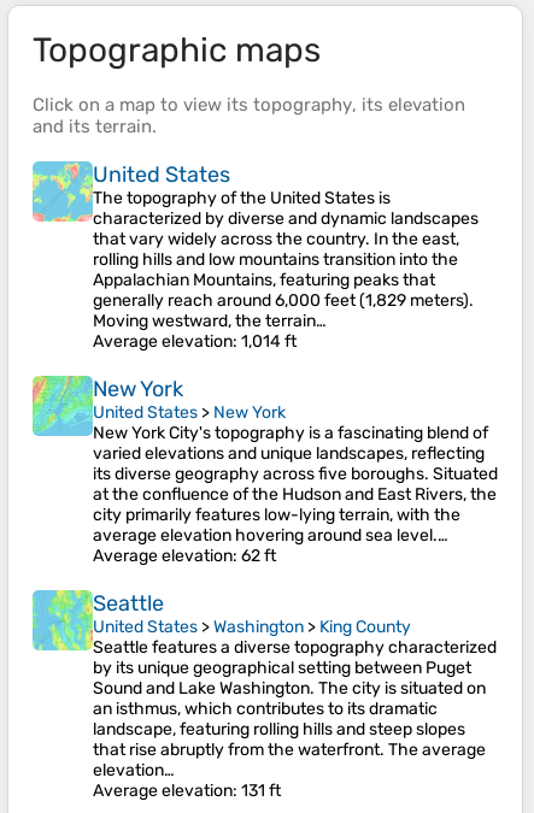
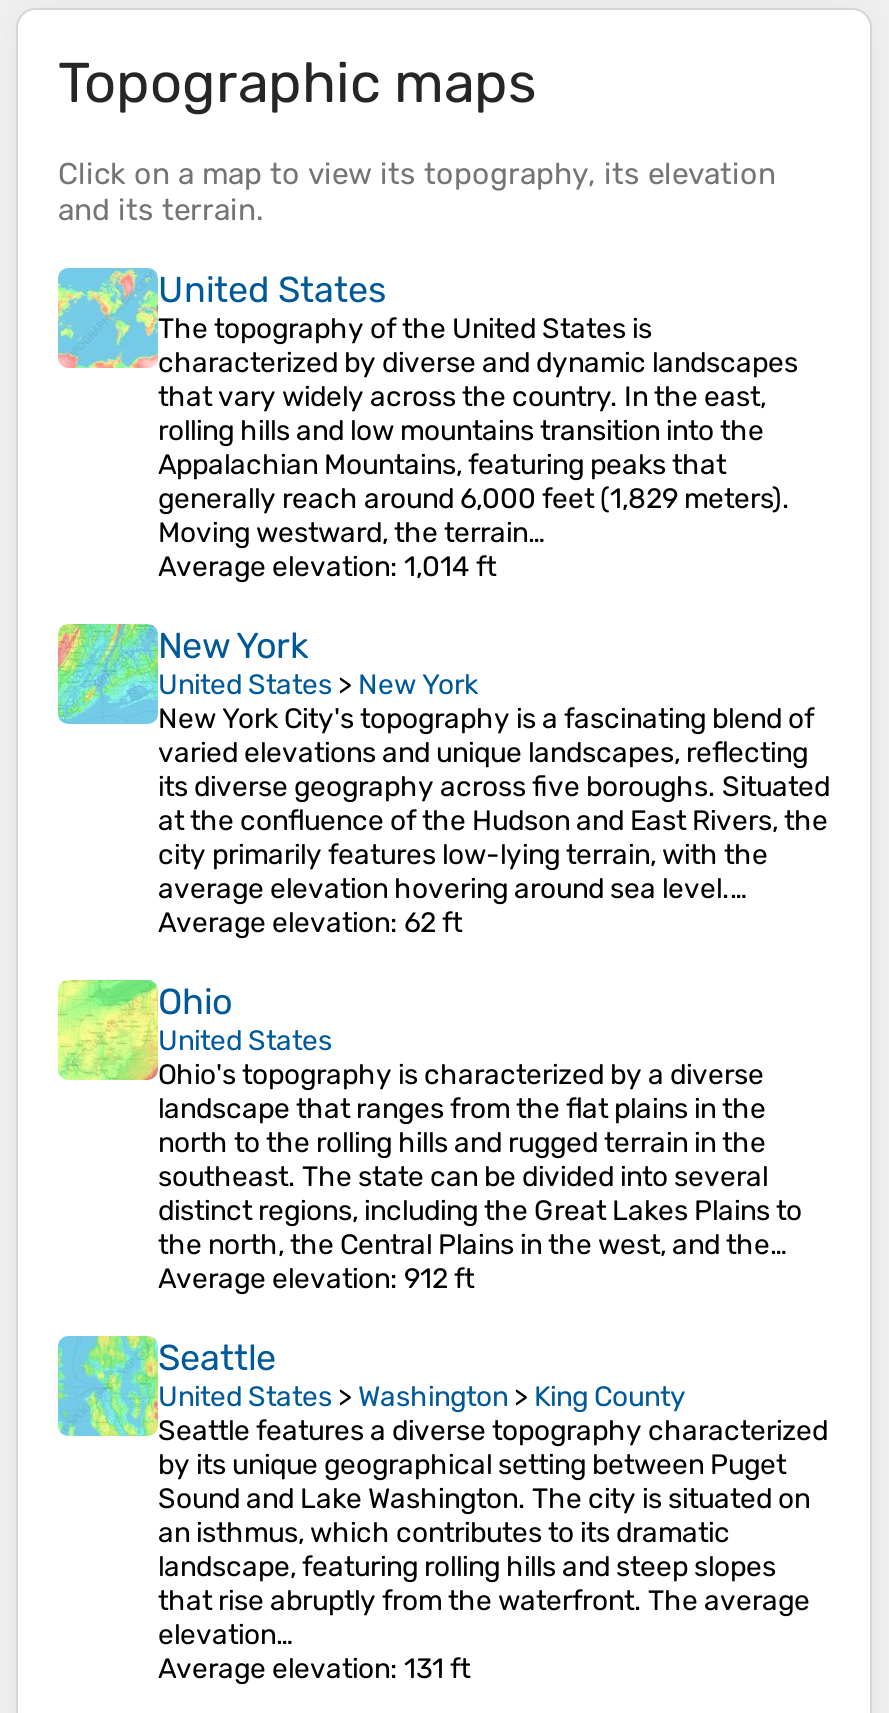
+ [image]
+ Ohio
+ United States
+ Ohio's topography is characterized by a diverse
+ landscape that ranges from the flat plains in the
+ north to the rolling hills and rugged terrain in the
+ southeast. The state can be divided into several
+ distinct regions, including the Great Lakes Plains to
+ the north, the Central Plains in the west, and the…
+ Average elevation: 912 ft
